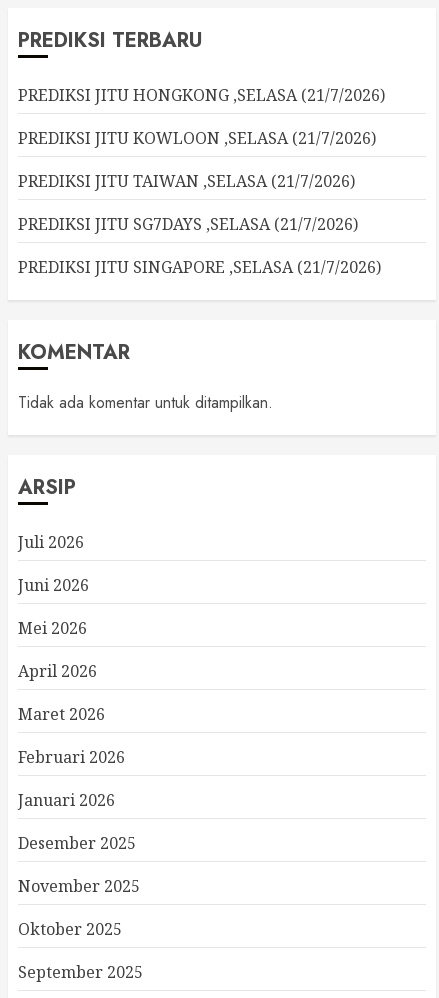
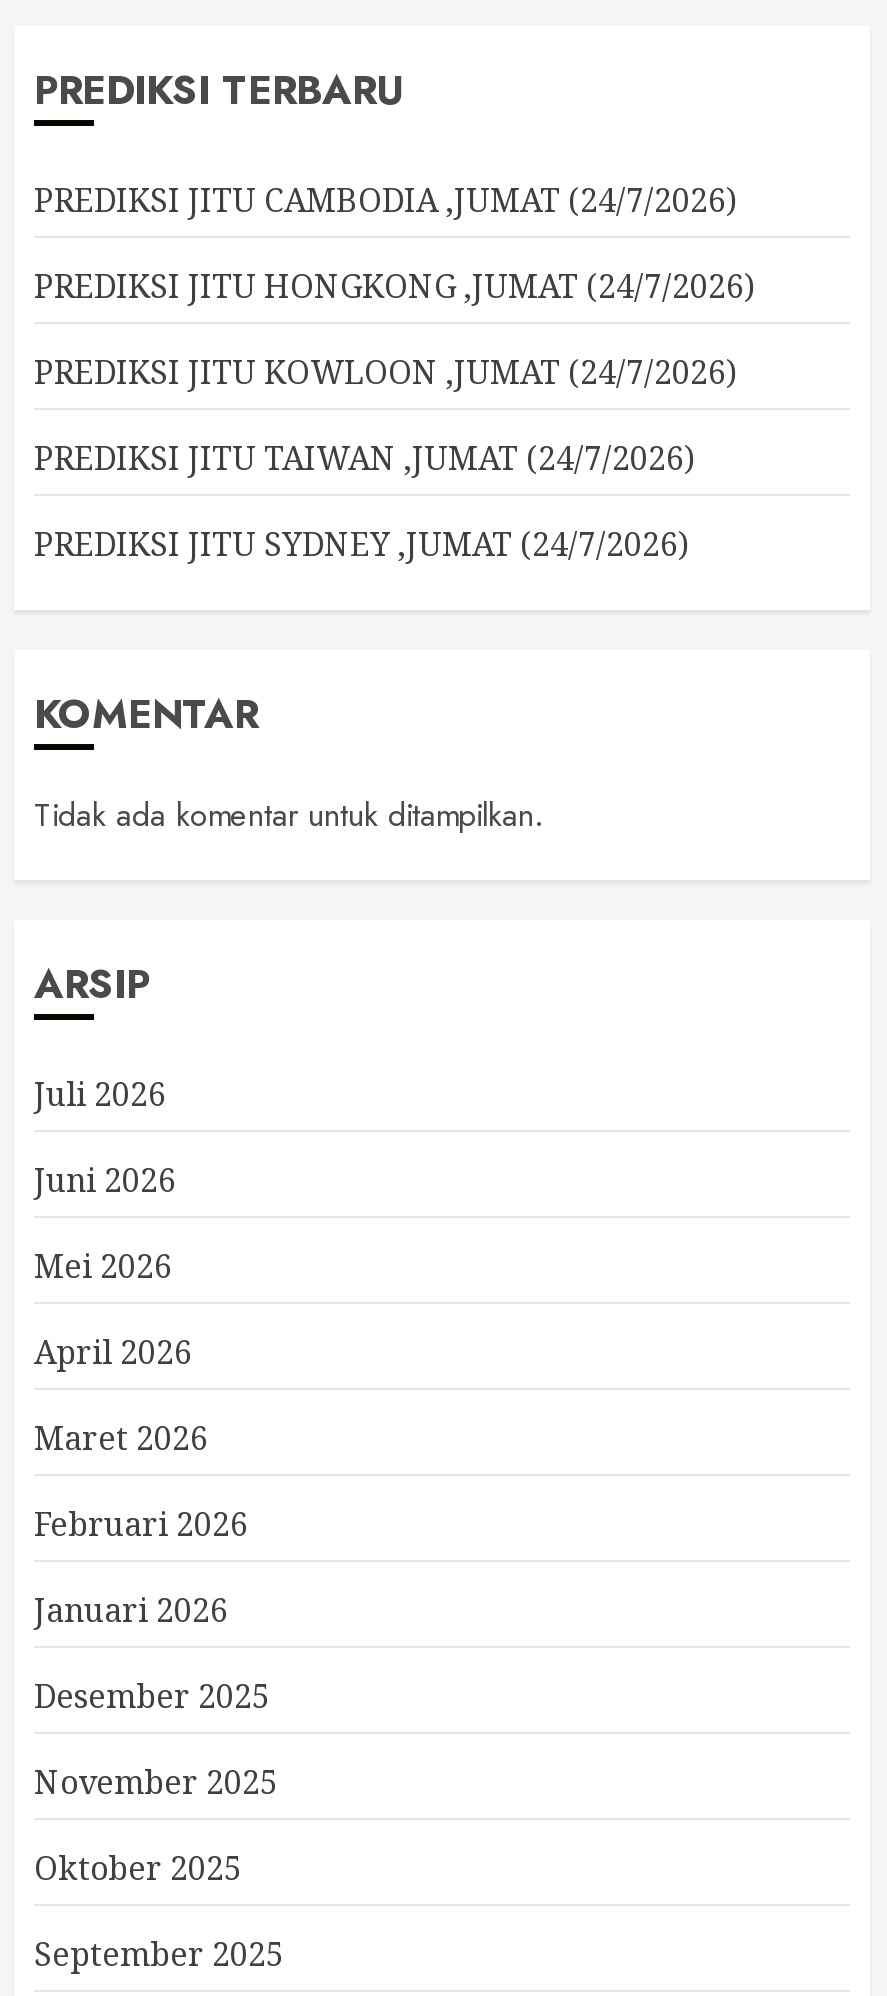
- PREDIKSI JITU HONGKONG ,SELASA (21/7/2026)
+ PREDIKSI JITU CAMBODIA ,JUMAT (24/7/2026)

- PREDIKSI JITU KOWLOON ,SELASA (21/7/2026)
+ PREDIKSI JITU HONGKONG ,JUMAT (24/7/2026)

- PREDIKSI JITU TAIWAN ,SELASA (21/7/2026)
+ PREDIKSI JITU KOWLOON ,JUMAT (24/7/2026)

- PREDIKSI JITU SG7DAYS ,SELASA (21/7/2026)
+ PREDIKSI JITU TAIWAN ,JUMAT (24/7/2026)

- PREDIKSI JITU SINGAPORE ,SELASA (21/7/2026)
+ PREDIKSI JITU SYDNEY ,JUMAT (24/7/2026)
